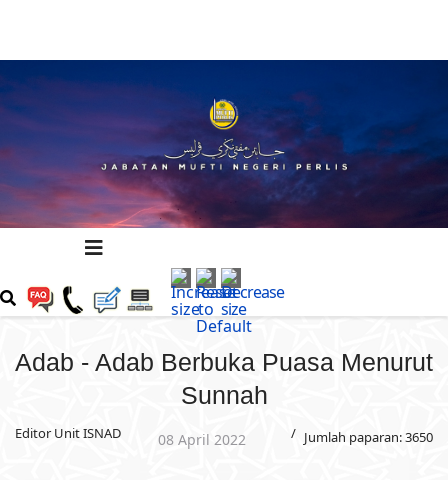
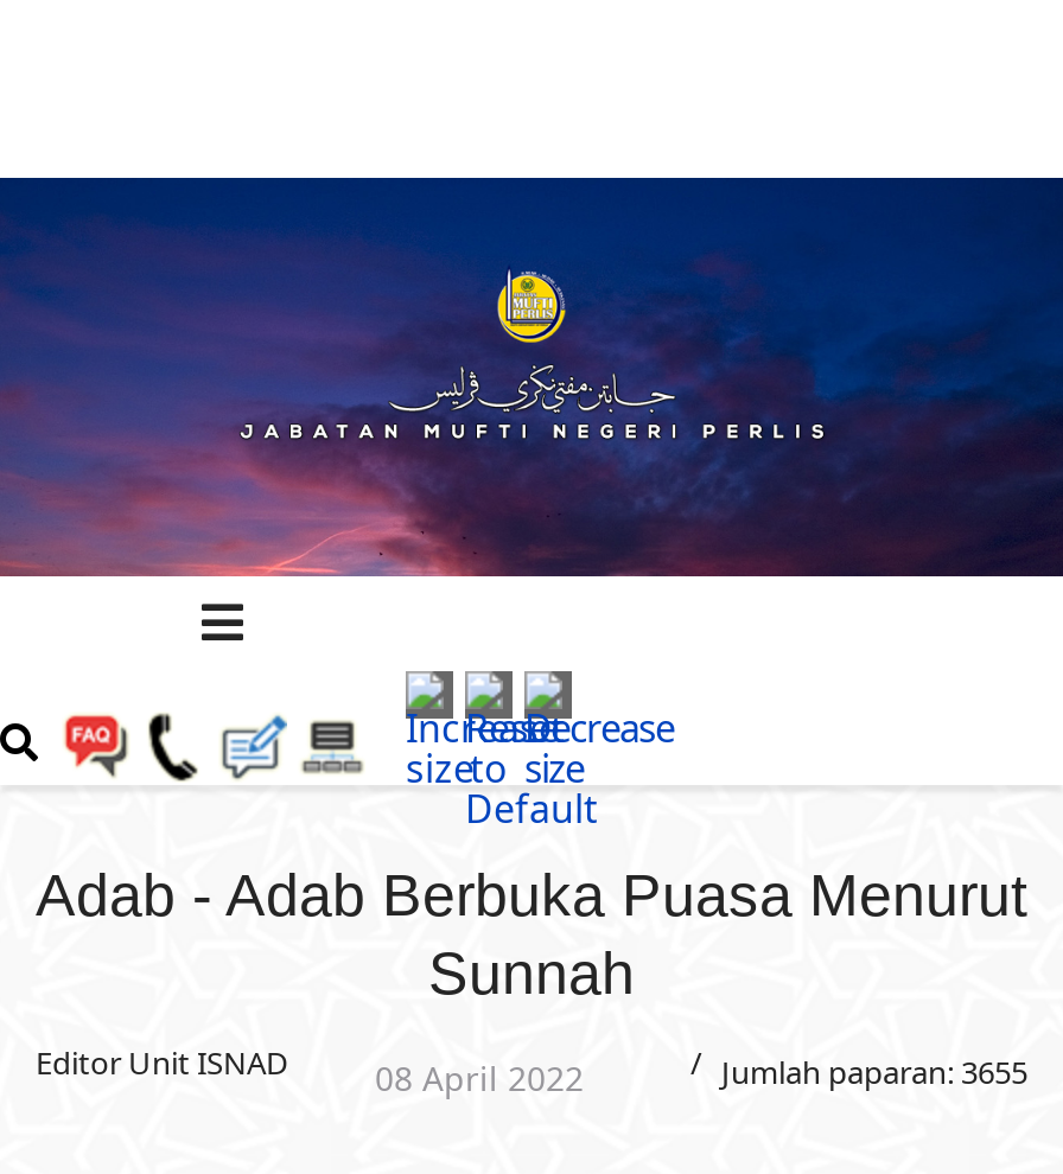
- Jumlah paparan: 3650
+ Jumlah paparan: 3655
